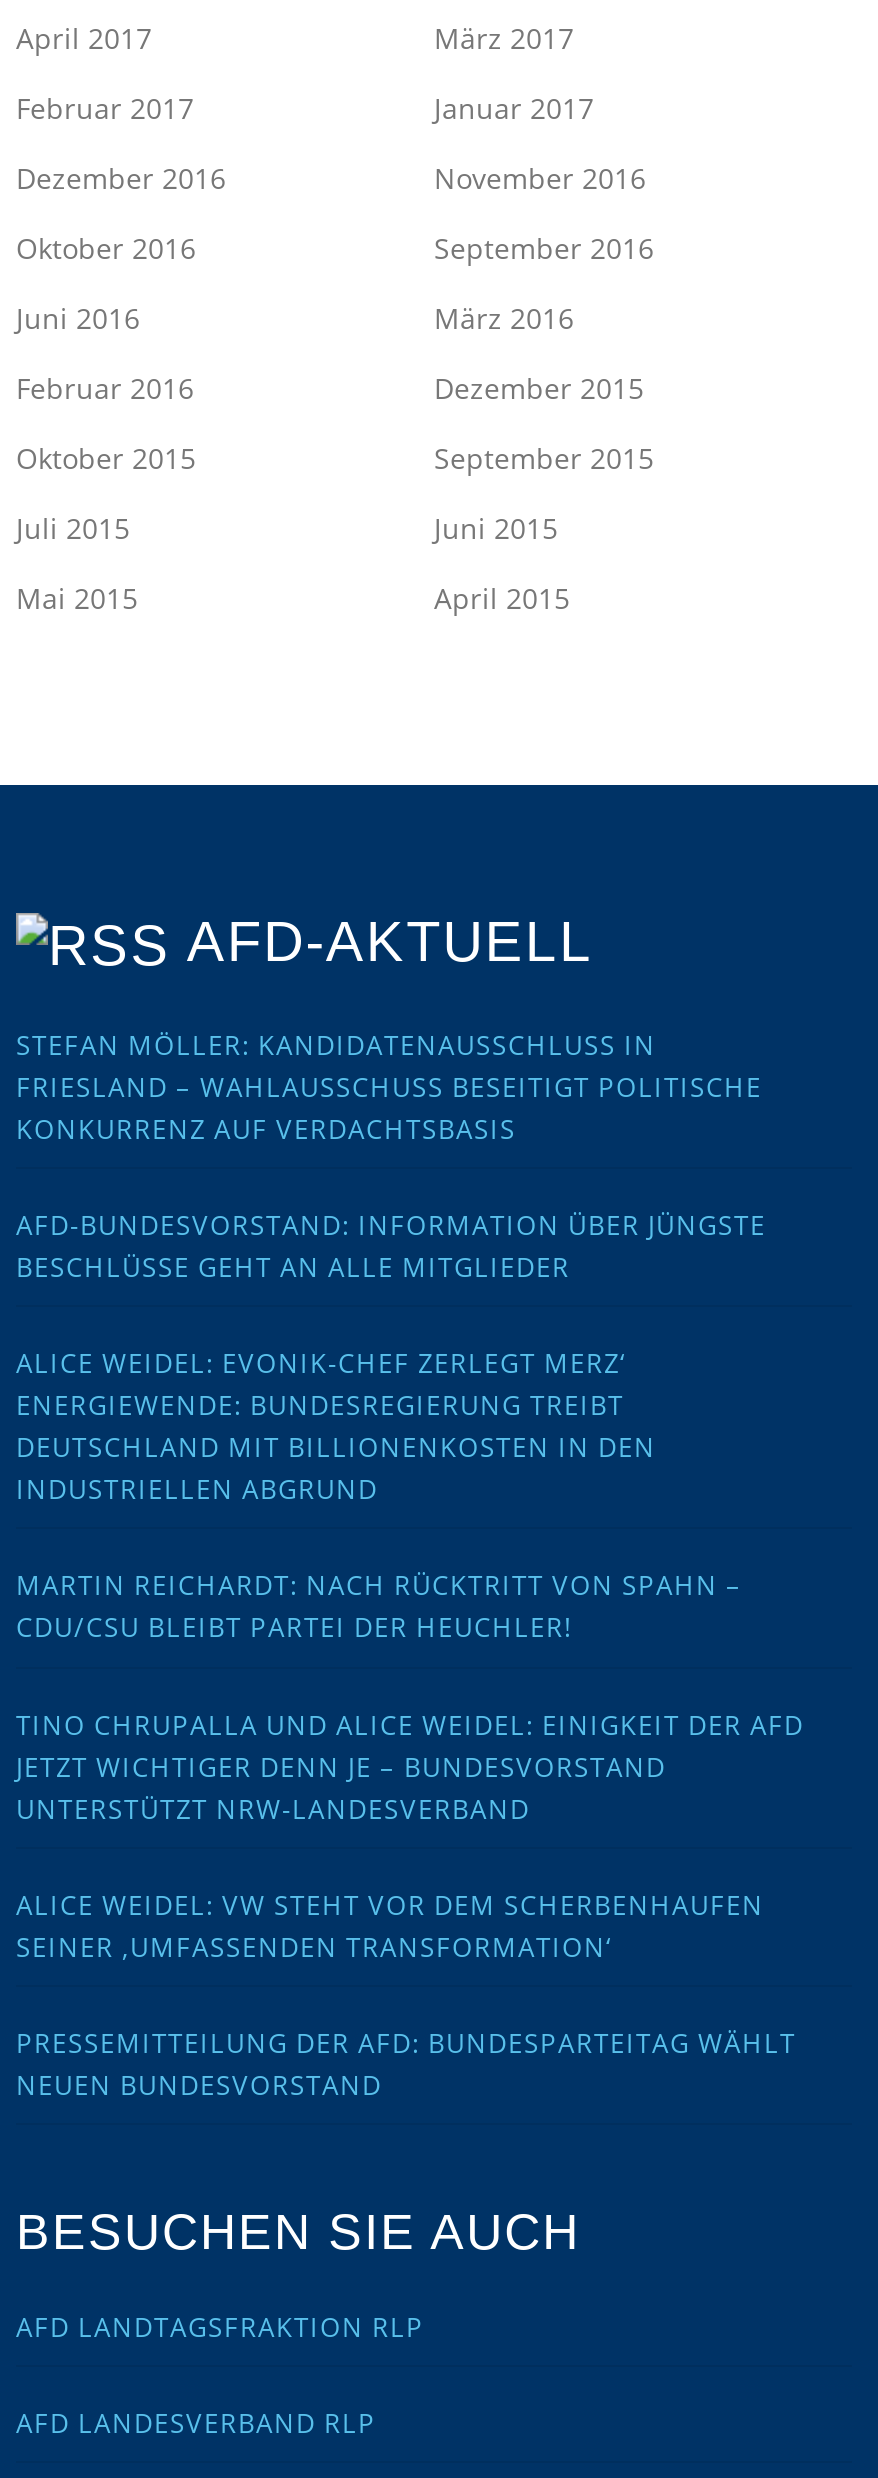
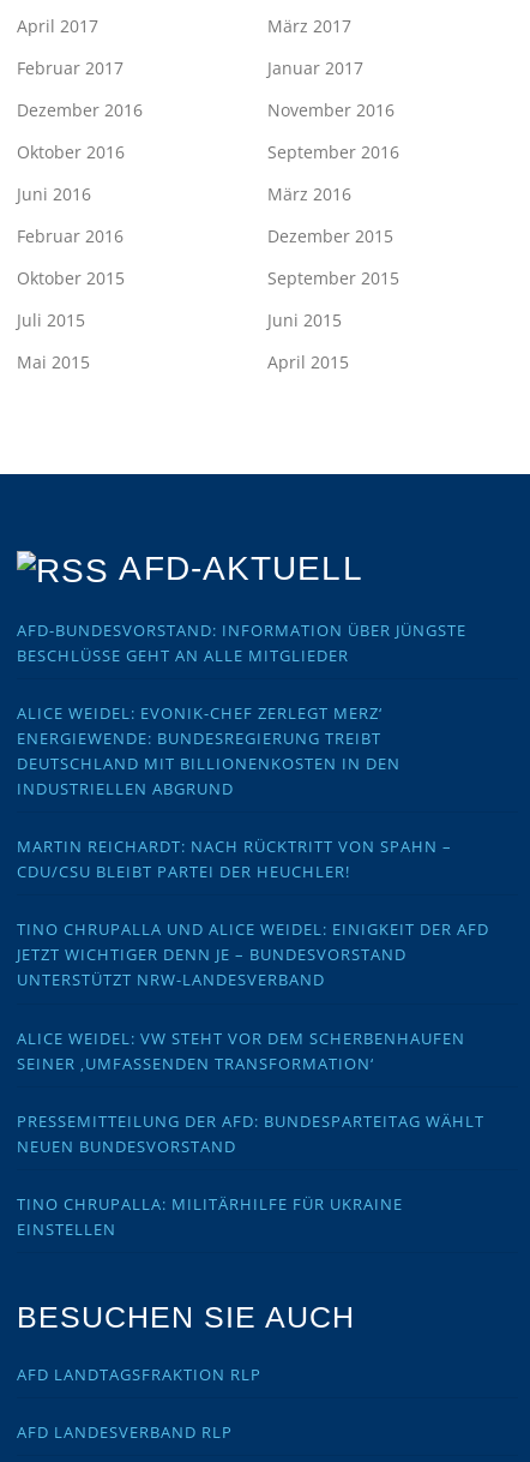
- STEFAN MÖLLER: KANDIDATENAUSSCHLUSS IN
- FRIESLAND – WAHLAUSSCHUSS BESEITIGT POLITISCHE
- KONKURRENZ AUF VERDACHTSBASIS

moved up: AFD-BUNDESVORSTAND: INFORMATION ÜBER JÜNGSTE | BESCHLÜSSE GEHT AN ALLE MITGLIEDER | ALICE WEIDEL: EVONIK-CHEF ZERLEGT MERZ‘ | ... | PRESSEMITTEILUNG DER AFD: BUNDESPARTEITAG WÄHLT | NEUEN BUNDESVORSTAND

+ TINO CHRUPALLA: MILITÄRHILFE FÜR UKRAINE
+ EINSTELLEN
